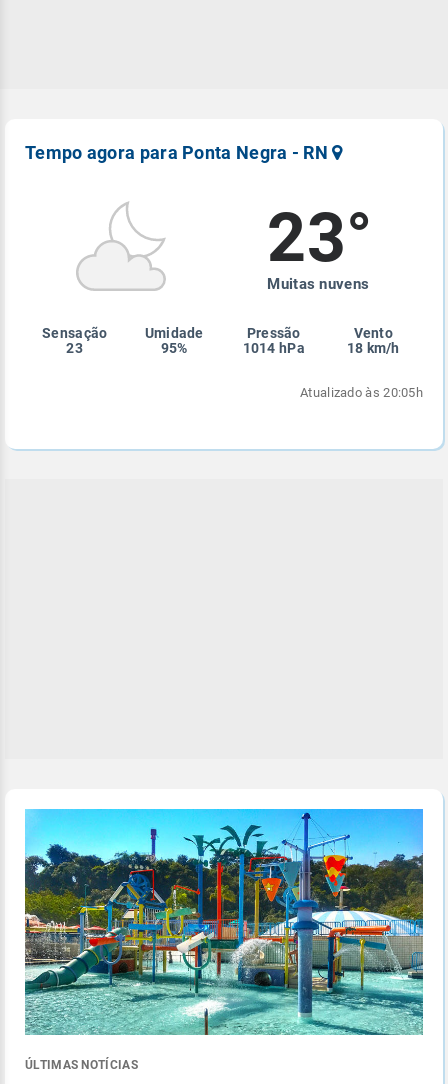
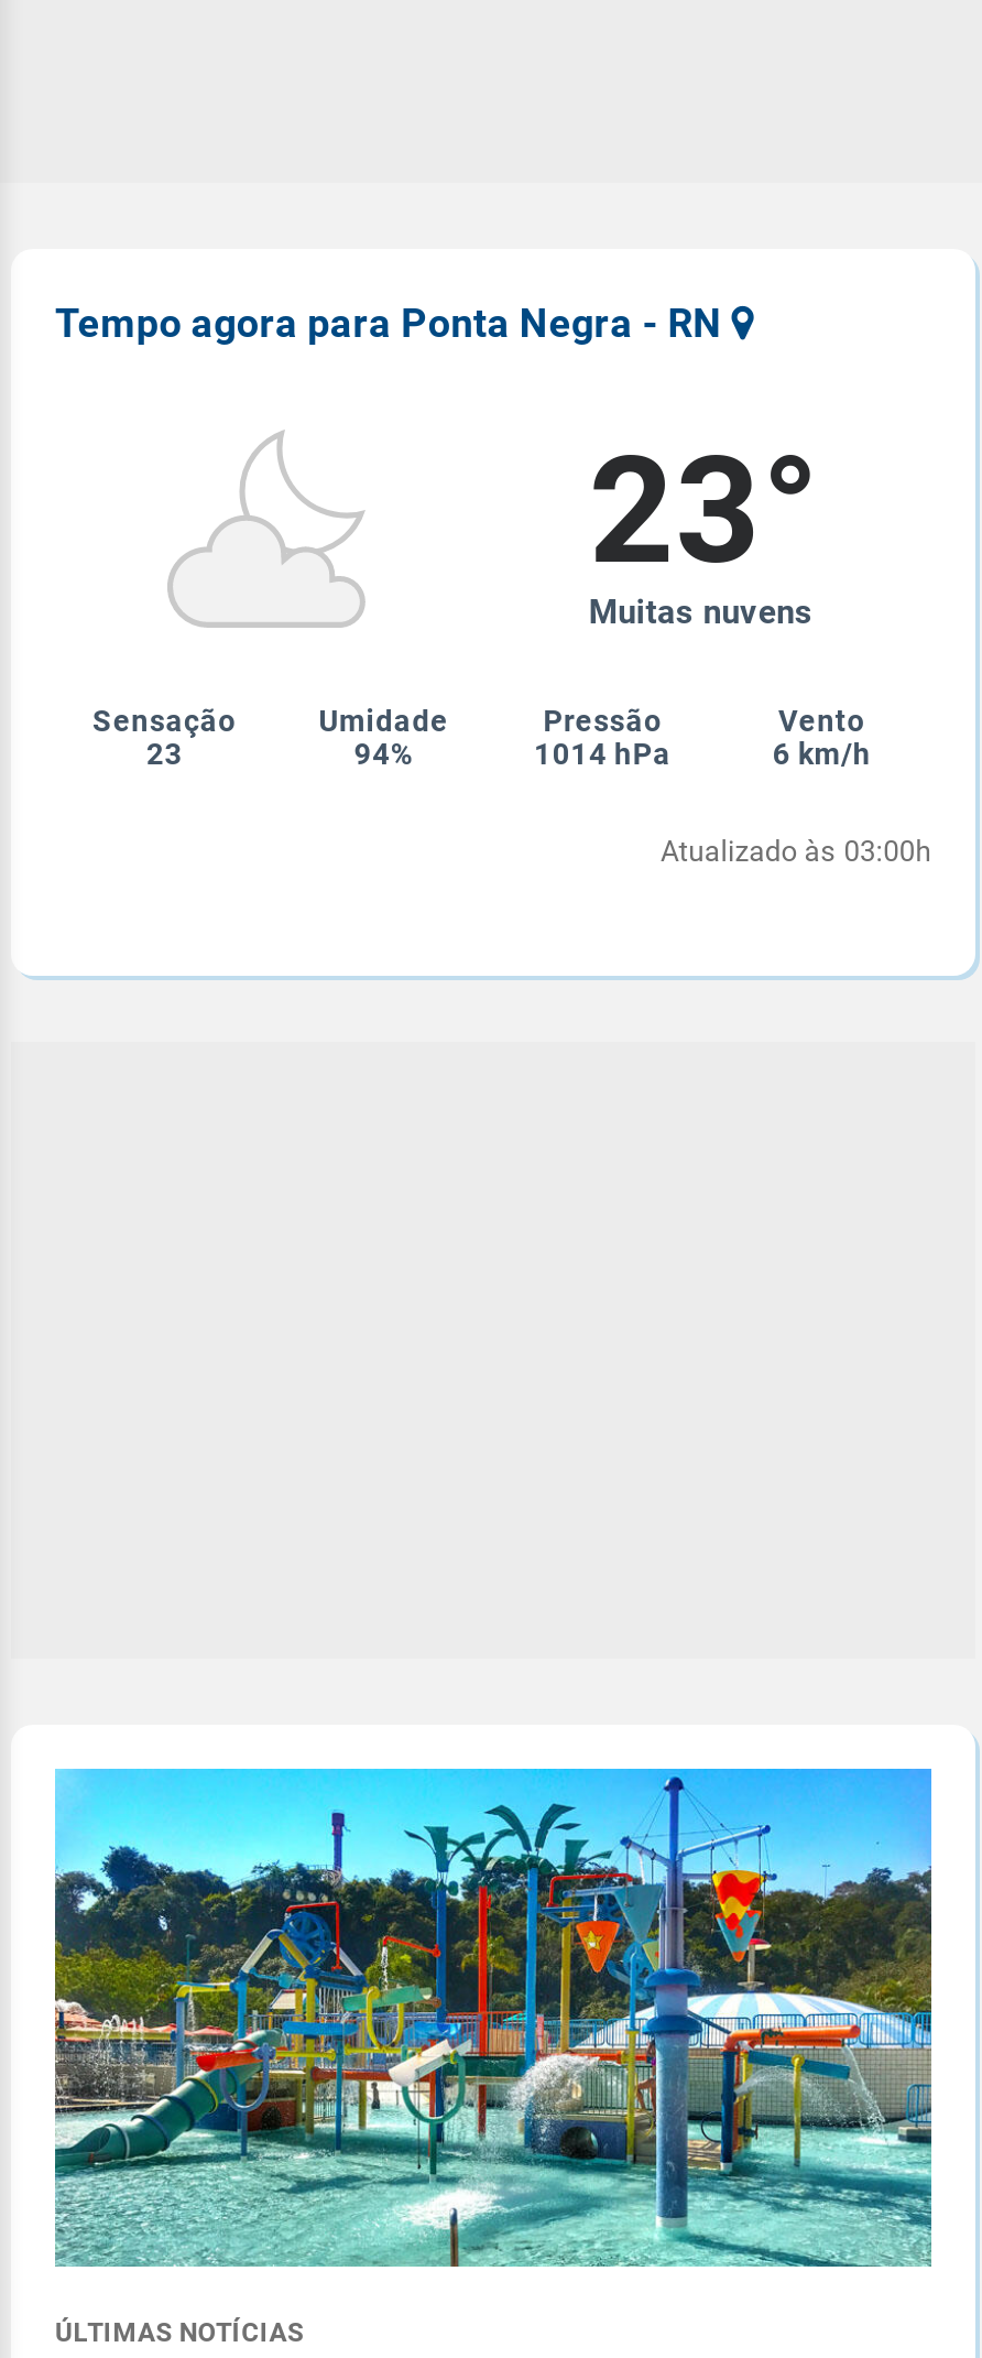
- 95%
+ 94%

- 18 km/h
+ 6 km/h

- Atualizado às 20:05h
+ Atualizado às 03:00h
